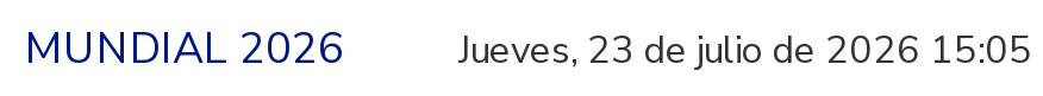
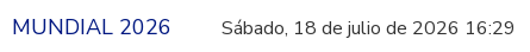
- Jueves, 23 de julio de 2026 15:05
+ Sábado, 18 de julio de 2026 16:29
